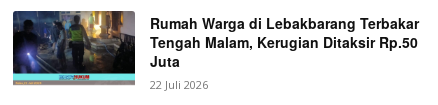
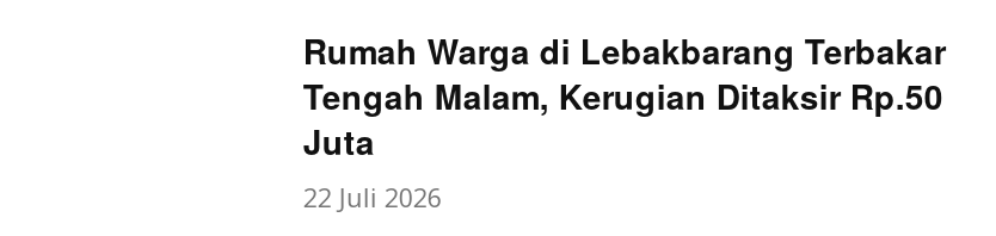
- [image]
